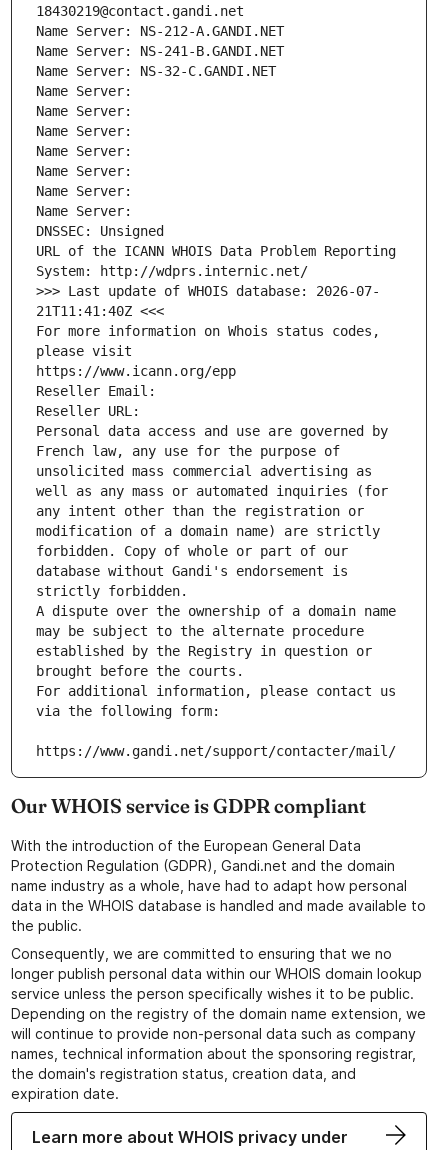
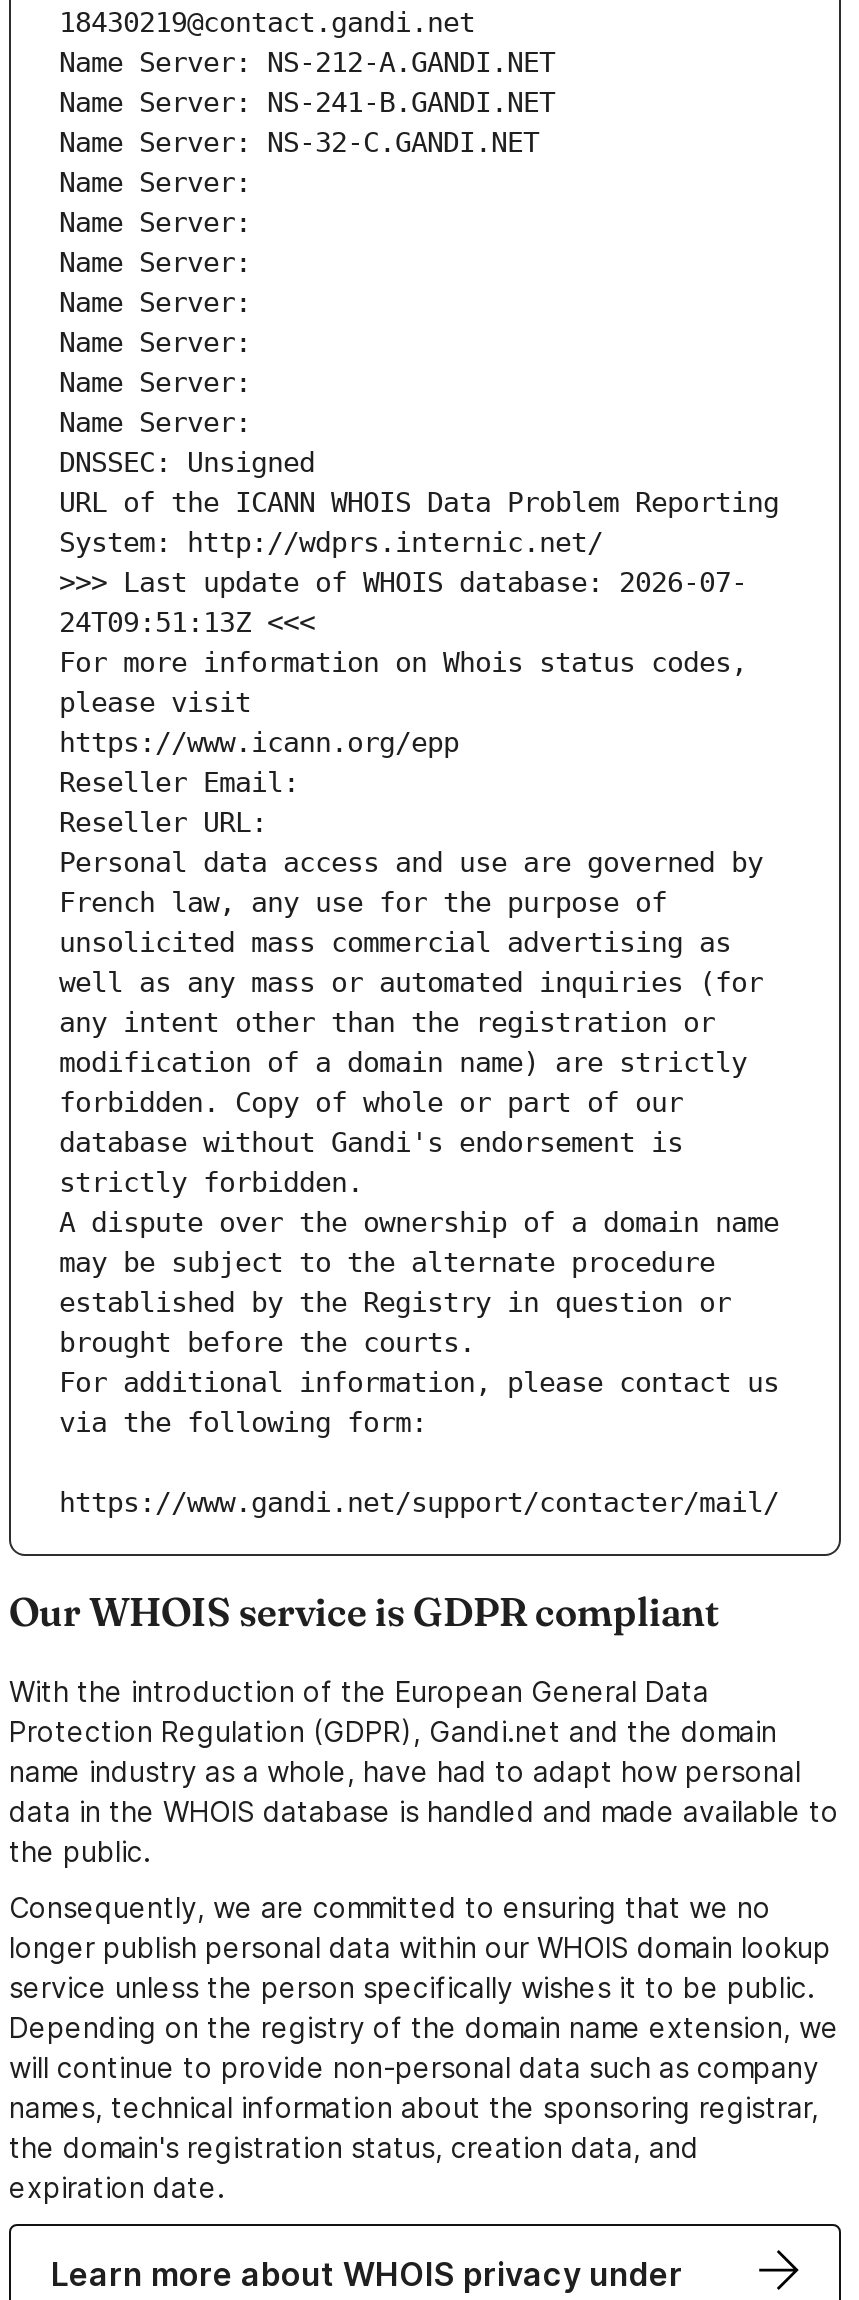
- 21T11:41:40Z <<<
+ 24T09:51:13Z <<<
